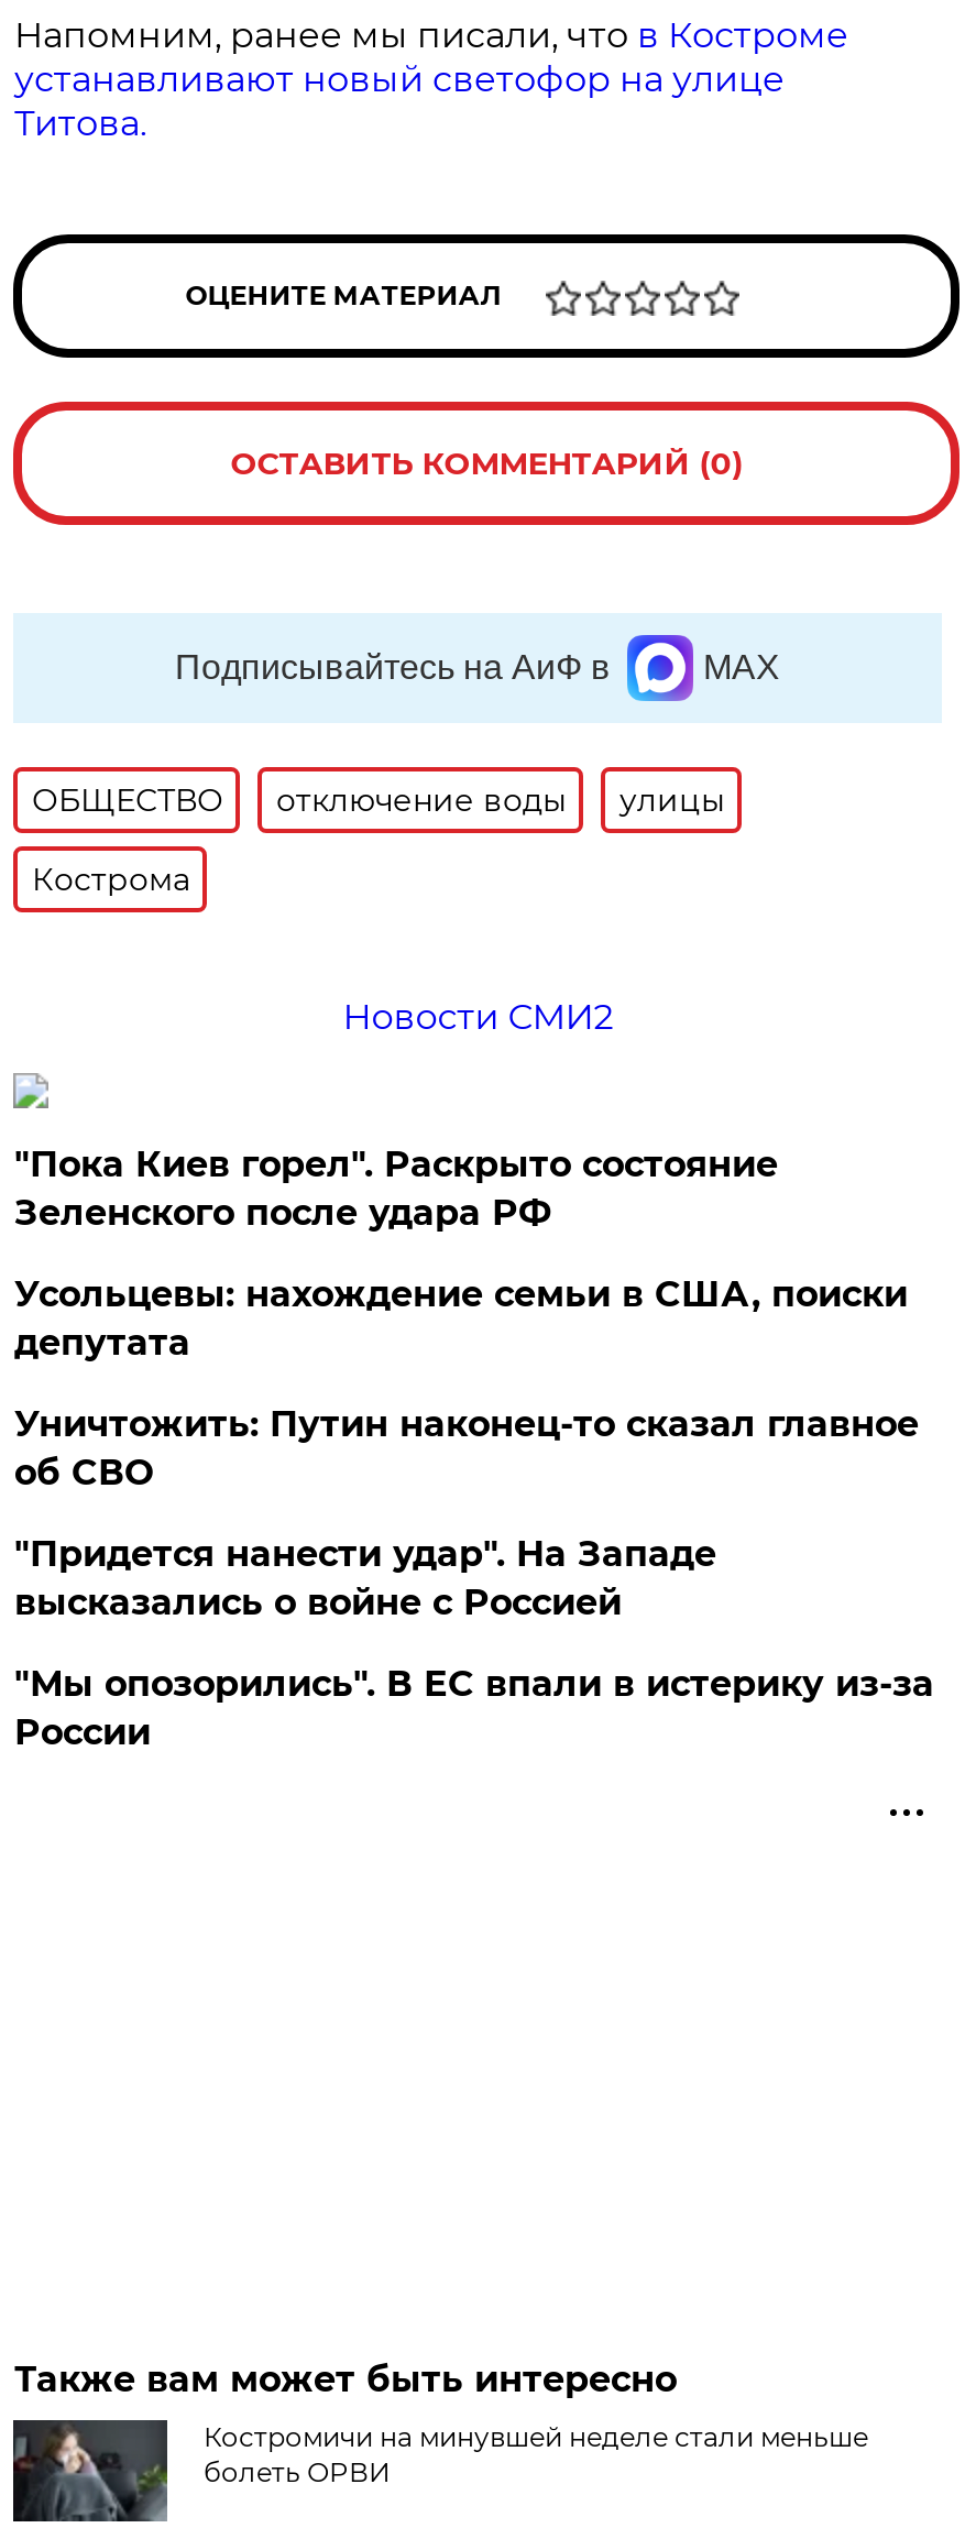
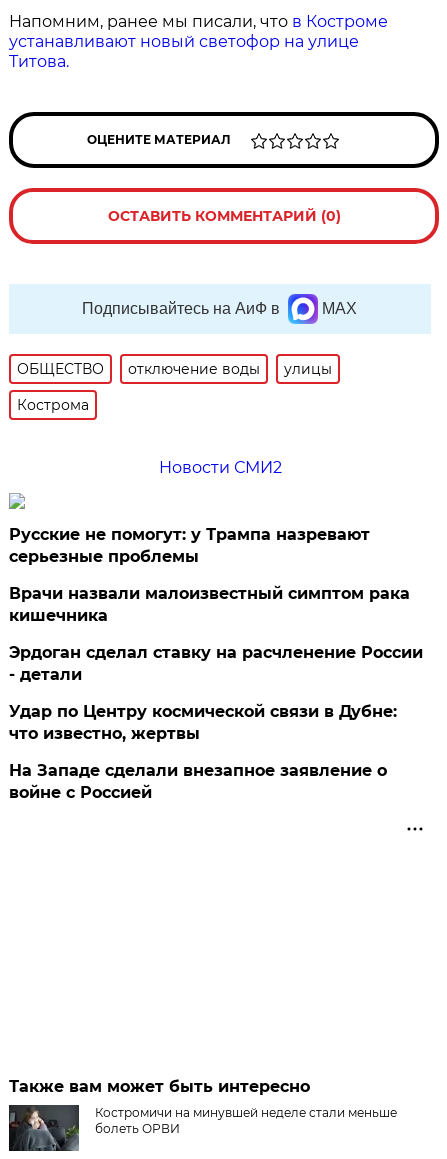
- "Пока Киев горел". Раскрыто состояние
- Зеленского после удара РФ
+ Русские не помогут: у Трампа назревают
+ серьезные проблемы

- Усольцевы: нахождение семьи в США, поиски
- депутата
+ Врачи назвали малоизвестный симптом рака
+ кишечника

- Уничтожить: Путин наконец-то сказал главное
- об СВО
+ Эрдоган сделал ставку на расчленение России
+ - детали

- "Придется нанести удар". На Западе
- высказались о войне с Россией
+ Удар по Центру космической связи в Дубне:
+ что известно, жертвы

- "Мы опозорились". В ЕС впали в истерику из-за
- России
+ На Западе сделали внезапное заявление о
+ войне с Россией
